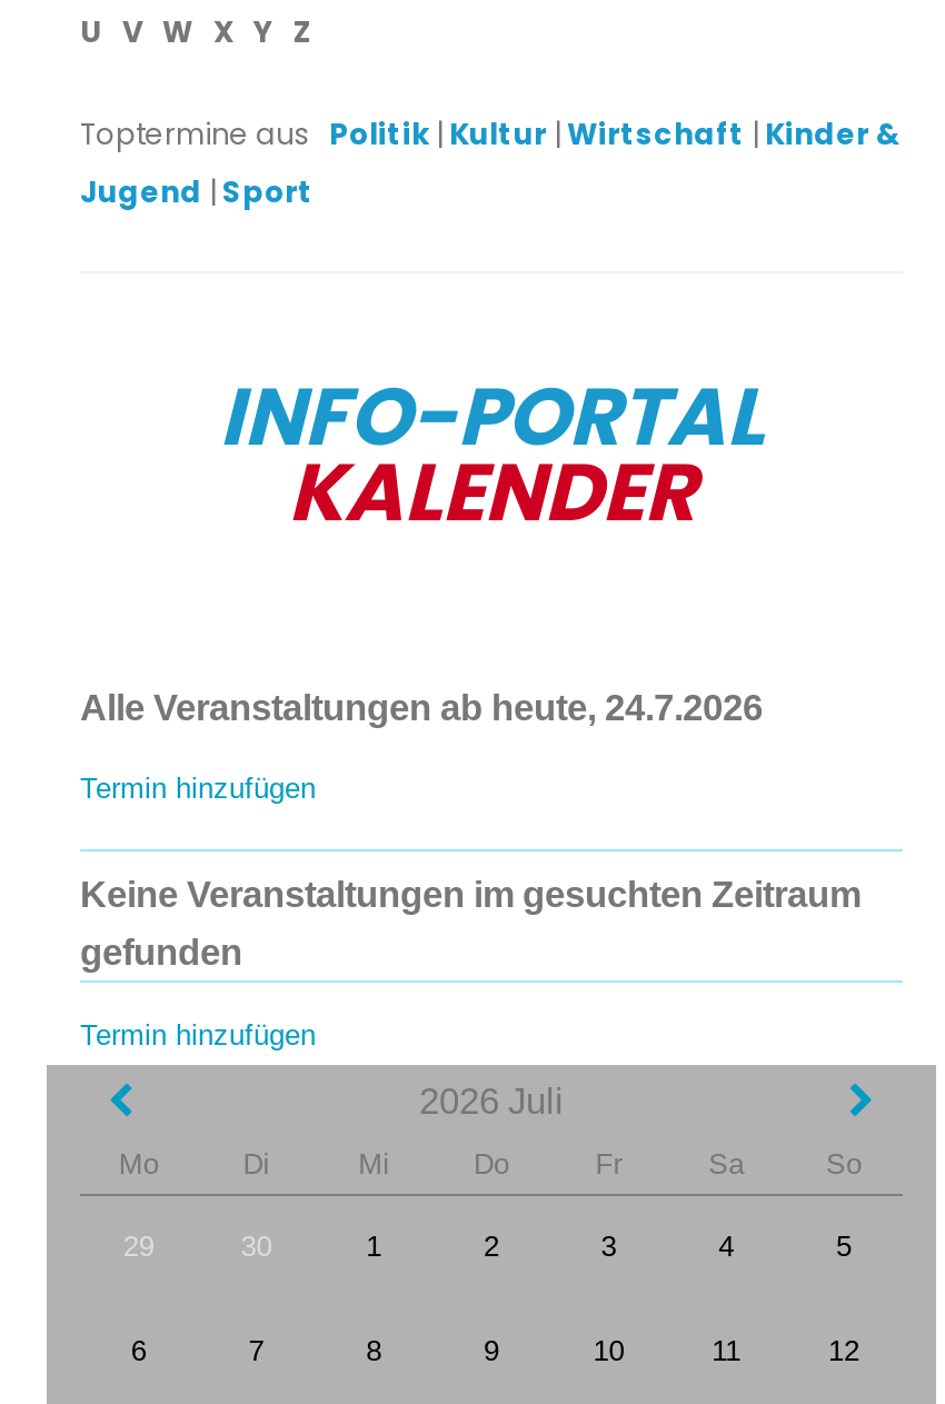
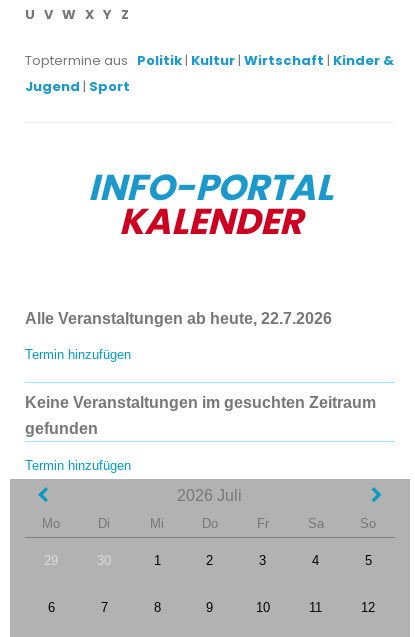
- Alle Veranstaltungen ab heute, 24.7.2026
+ Alle Veranstaltungen ab heute, 22.7.2026
